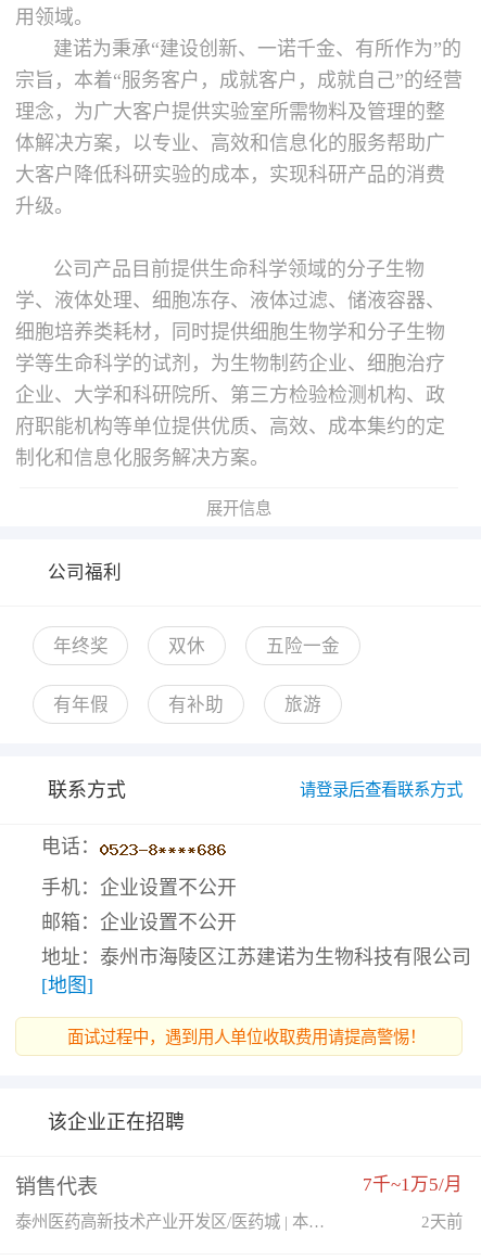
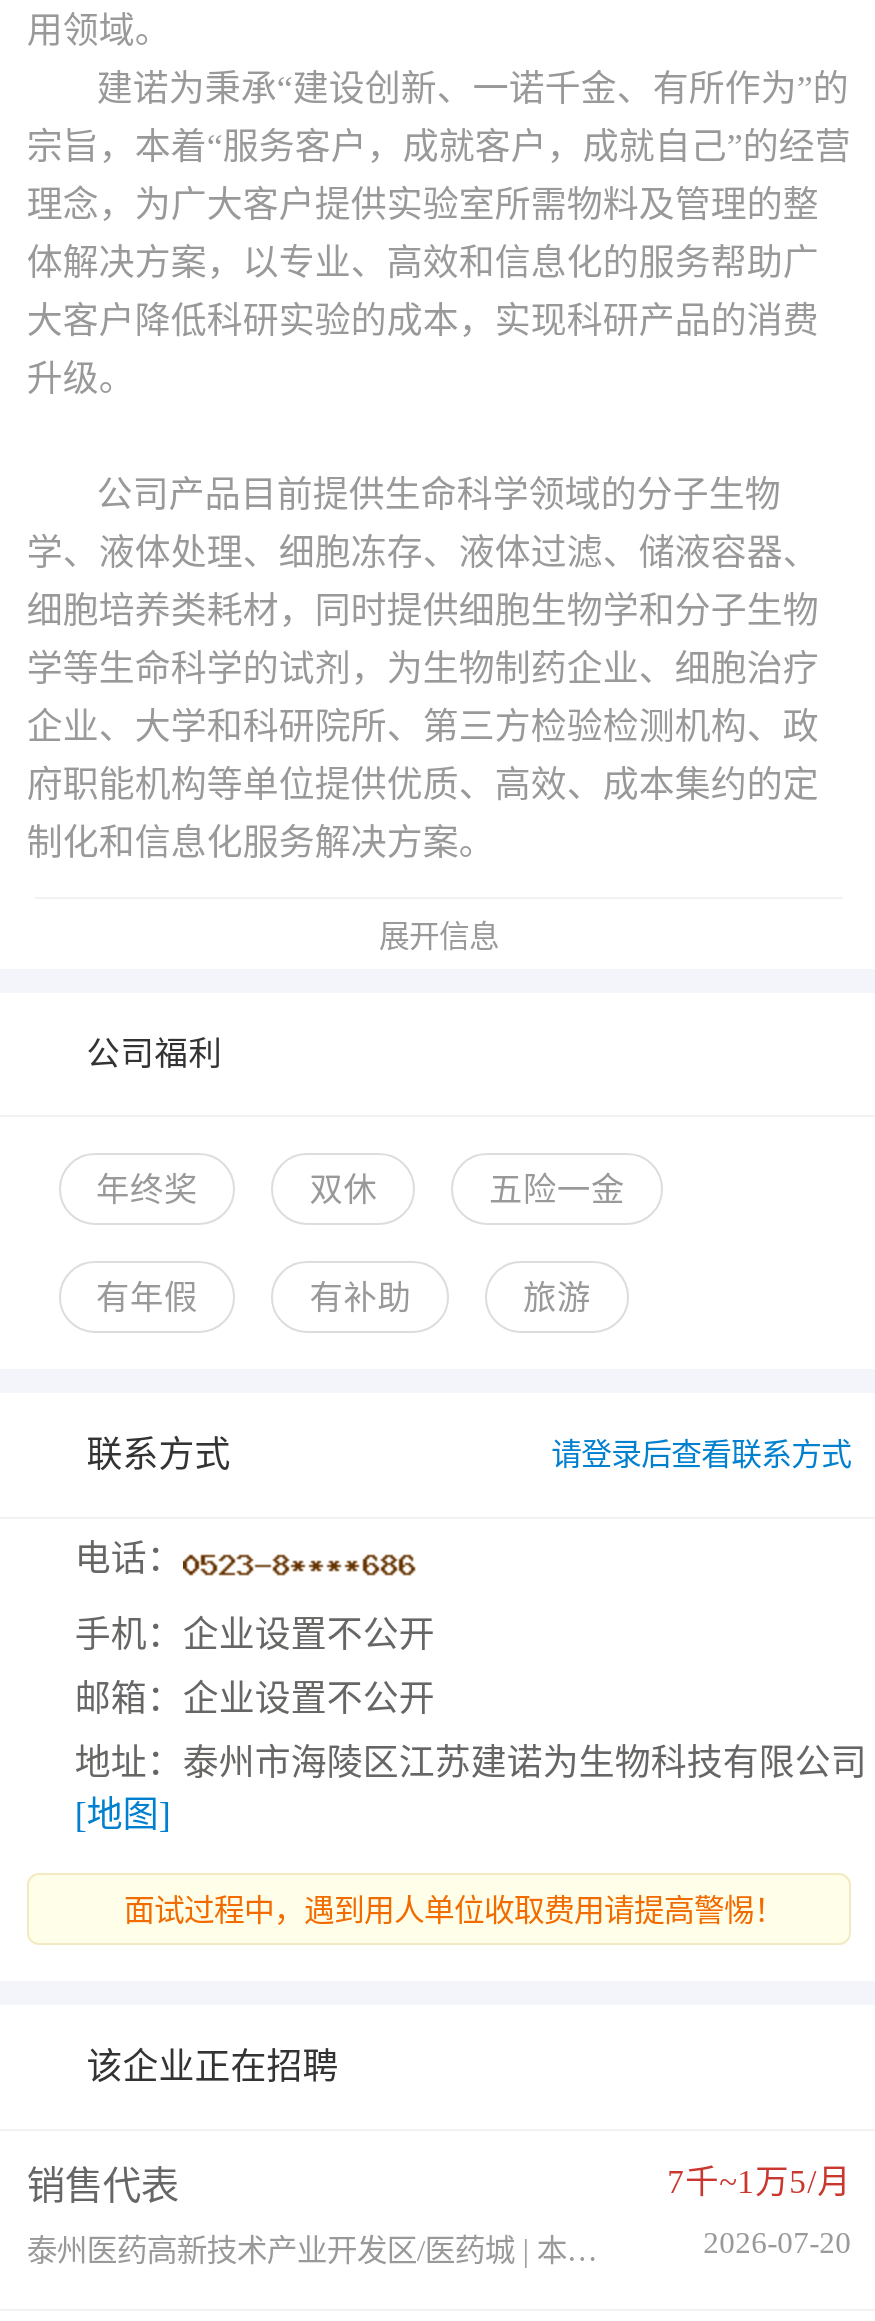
- 2天前
+ 2026-07-20
